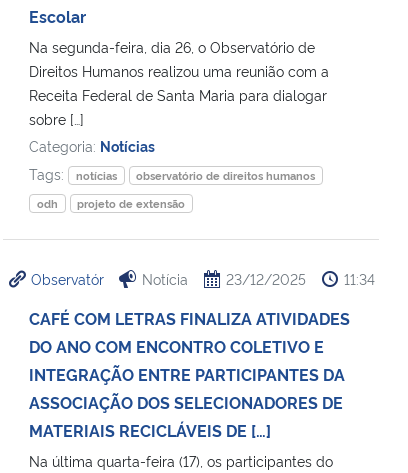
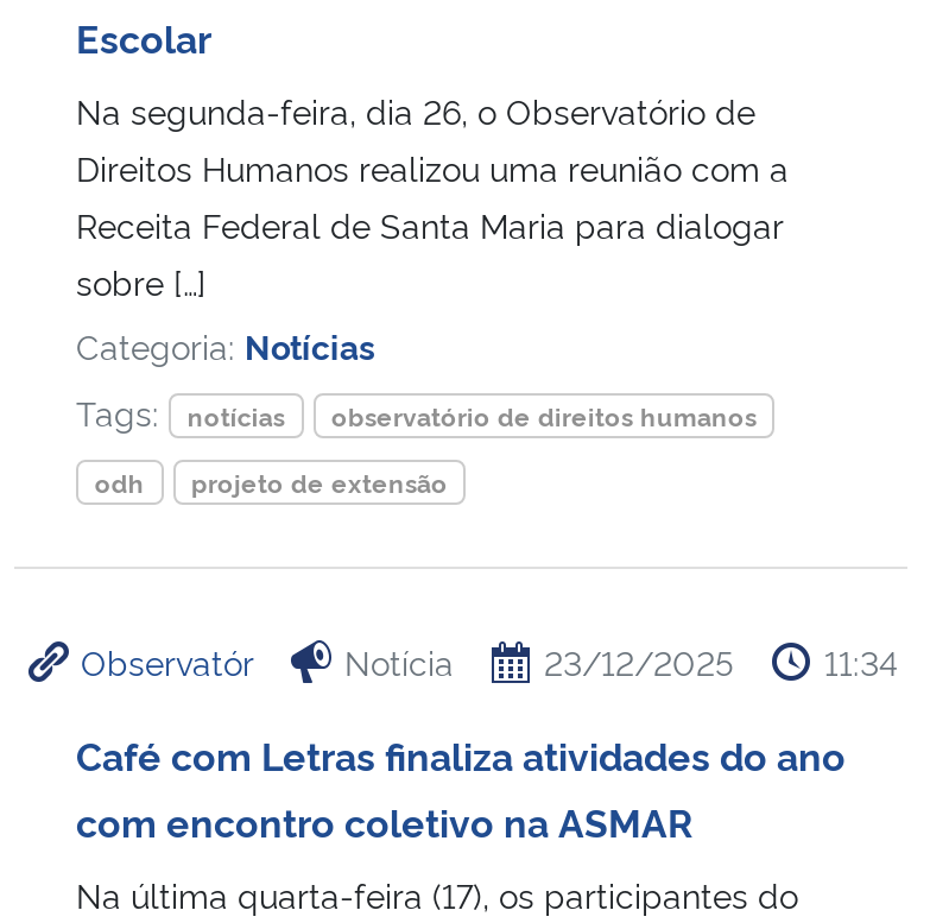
- CAFÉ COM LETRAS FINALIZA ATIVIDADES
- DO ANO COM ENCONTRO COLETIVO E
- INTEGRAÇÃO ENTRE PARTICIPANTES DA
- ASSOCIAÇÃO DOS SELECIONADORES DE
- MATERIAIS RECICLÁVEIS DE […]
+ Café com Letras finaliza atividades do ano
+ com encontro coletivo na ASMAR
